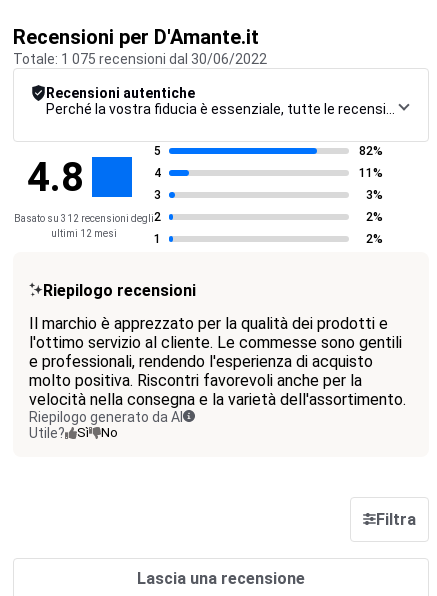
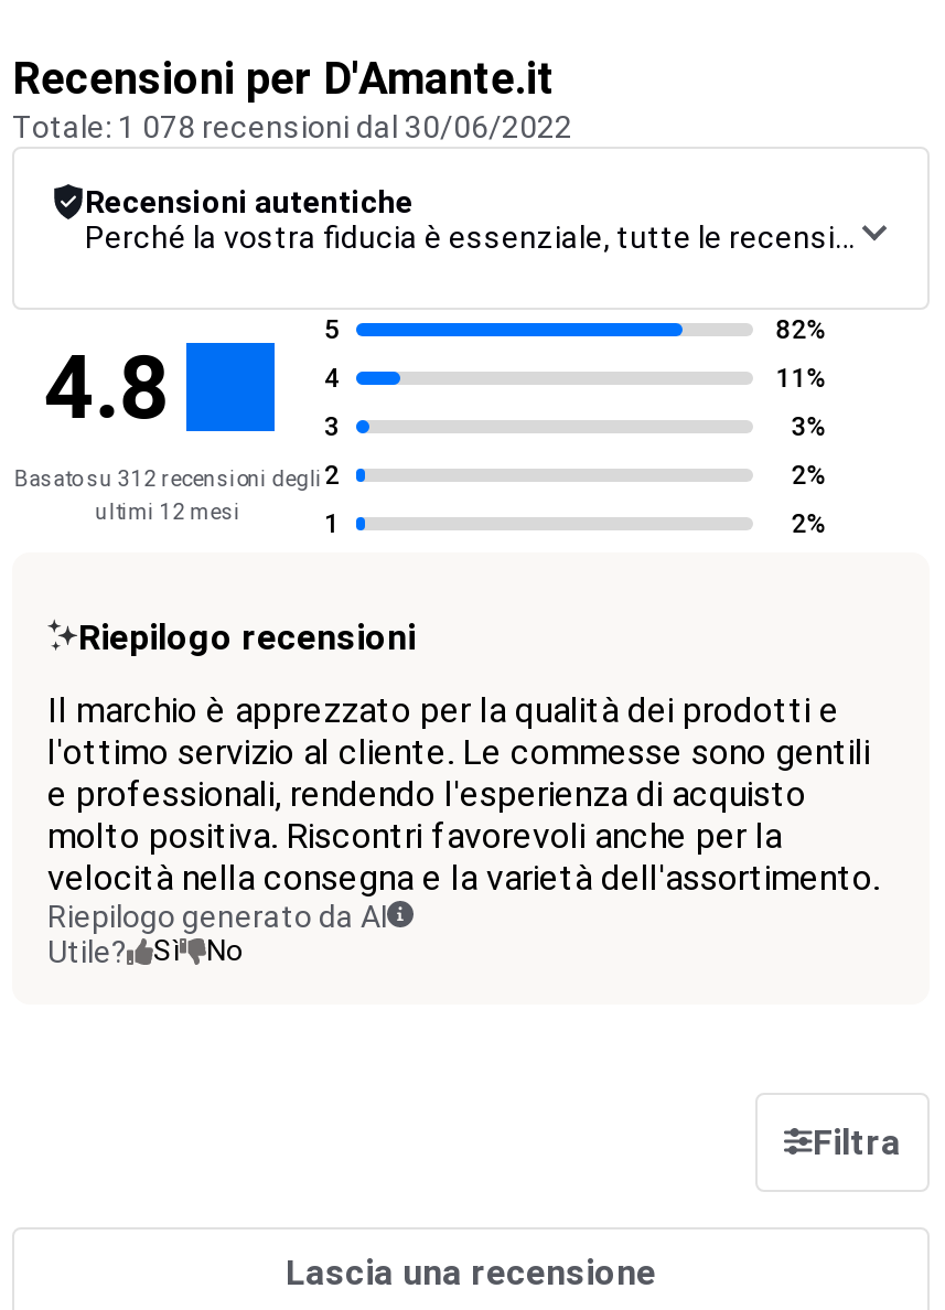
- Totale: 1 075 recensioni dal 30/06/2022
+ Totale: 1 078 recensioni dal 30/06/2022
